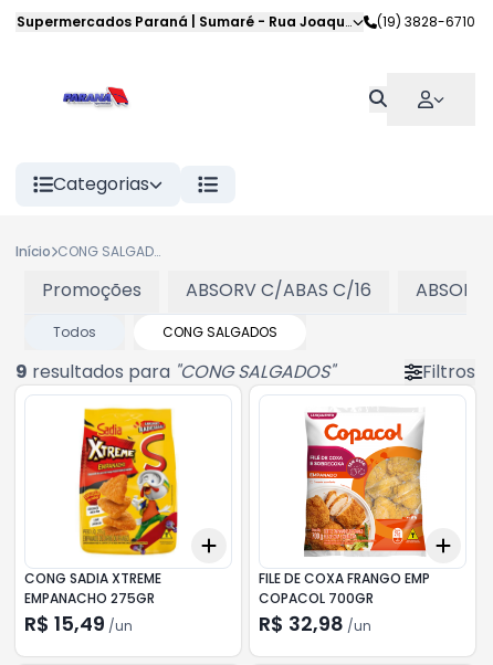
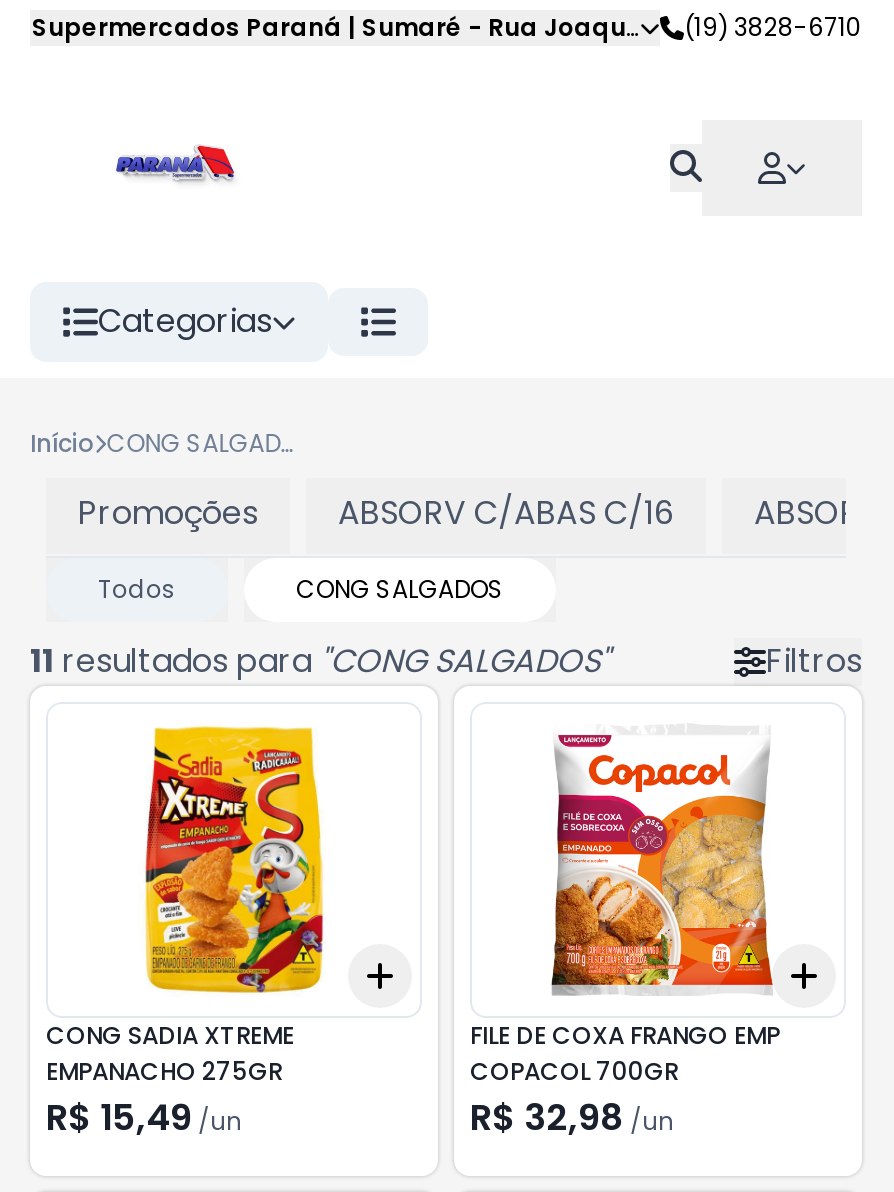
- 9 resultados para " CONG SALGADOS"
+ 11 resultados para " CONG SALGADOS"
